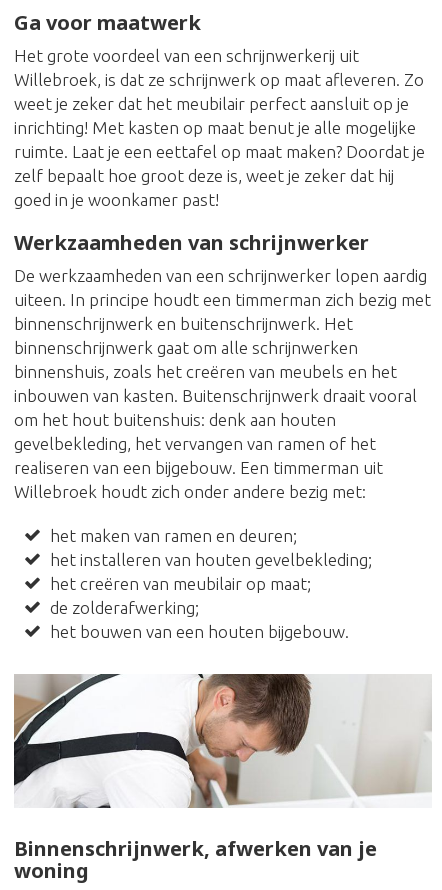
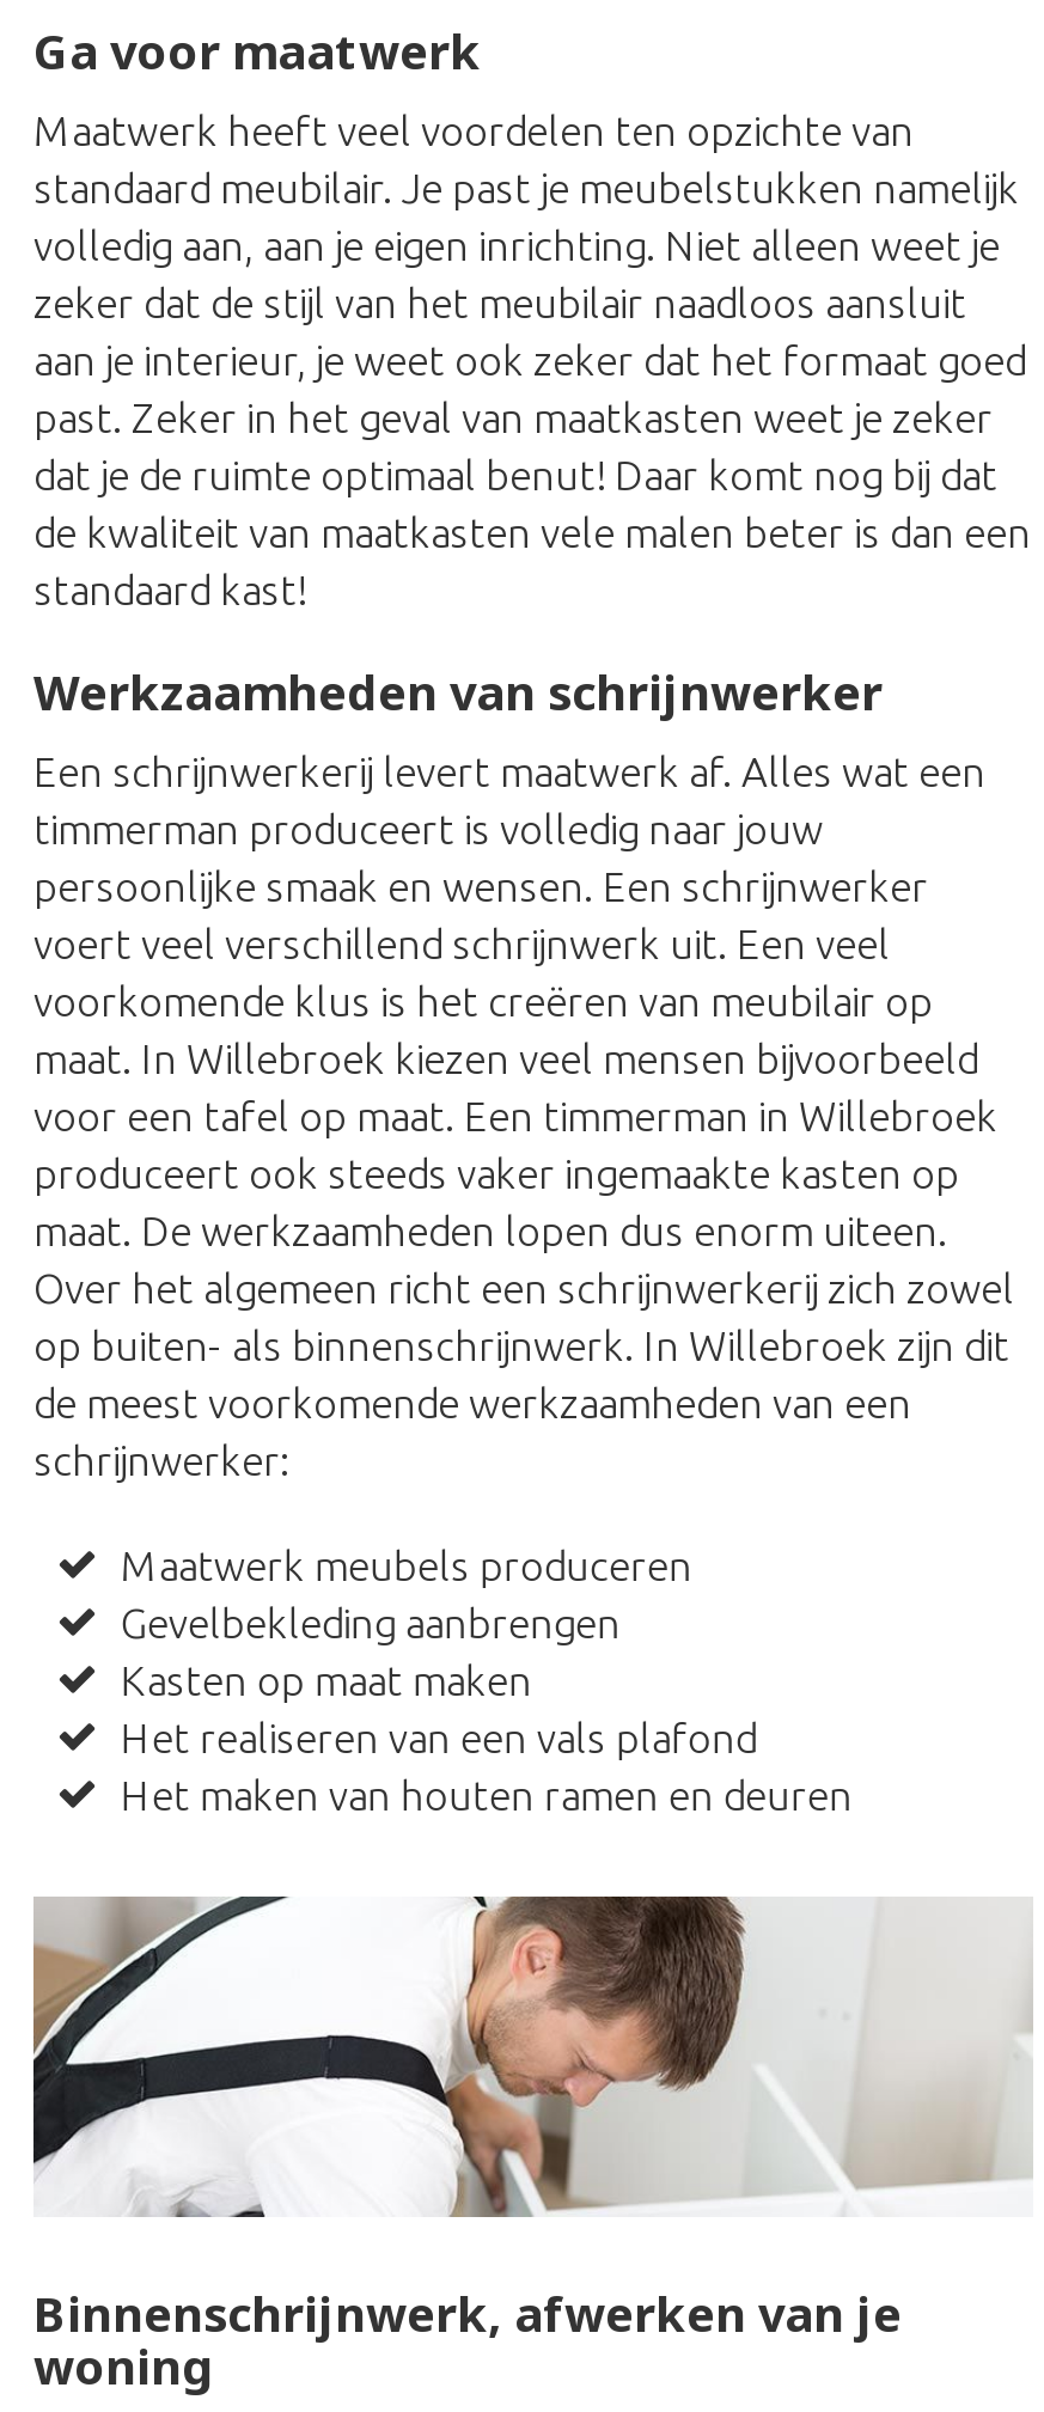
- Het grote voordeel van een schrijnwerkerij uit
- Willebroek, is dat ze schrijnwerk op maat afleveren. Zo
- weet je zeker dat het meubilair perfect aansluit op je
- inrichting! Met kasten op maat benut je alle mogelijke
- ruimte. Laat je een eettafel op maat maken? Doordat je
- zelf bepaalt hoe groot deze is, weet je zeker dat hij
- goed in je woonkamer past!
+ Maatwerk heeft veel voordelen ten opzichte van
+ standaard meubilair. Je past je meubelstukken namelijk
+ volledig aan, aan je eigen inrichting. Niet alleen weet je
+ zeker dat de stijl van het meubilair naadloos aansluit
+ aan je interieur, je weet ook zeker dat het formaat goed
+ past. Zeker in het geval van maatkasten weet je zeker
+ dat je de ruimte optimaal benut! Daar komt nog bij dat
+ de kwaliteit van maatkasten vele malen beter is dan een
+ standaard kast!

- De werkzaamheden van een schrijnwerker lopen aardig
- uiteen. In principe houdt een timmerman zich bezig met
- binnenschrijnwerk en buitenschrijnwerk. Het
- binnenschrijnwerk gaat om alle schrijnwerken
- binnenshuis, zoals het creëren van meubels en het
- inbouwen van kasten. Buitenschrijnwerk draait vooral
- om het hout buitenshuis: denk aan houten
- gevelbekleding, het vervangen van ramen of het
- realiseren van een bijgebouw. Een timmerman uit
- Willebroek houdt zich onder andere bezig met:
+ Een schrijnwerkerij levert maatwerk af. Alles wat een
+ timmerman produceert is volledig naar jouw
+ persoonlijke smaak en wensen. Een schrijnwerker
+ voert veel verschillend schrijnwerk uit. Een veel
+ voorkomende klus is het creëren van meubilair op
+ maat. In Willebroek kiezen veel mensen bijvoorbeeld
+ voor een tafel op maat. Een timmerman in Willebroek
+ produceert ook steeds vaker ingemaakte kasten op
+ maat. De werkzaamheden lopen dus enorm uiteen.
+ Over het algemeen richt een schrijnwerkerij zich zowel
+ op buiten- als binnenschrijnwerk. In Willebroek zijn dit
+ de meest voorkomende werkzaamheden van een
+ schrijnwerker:

- het maken van ramen en deuren;
- het installeren van houten gevelbekleding;
- het creëren van meubilair op maat;
- de zolderafwerking;
- het bouwen van een houten bijgebouw.
+ Maatwerk meubels produceren
+ Gevelbekleding aanbrengen
+ Kasten op maat maken
+ Het realiseren van een vals plafond
+ Het maken van houten ramen en deuren
